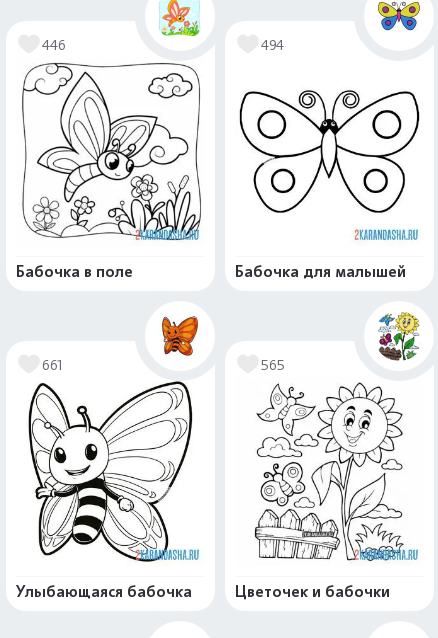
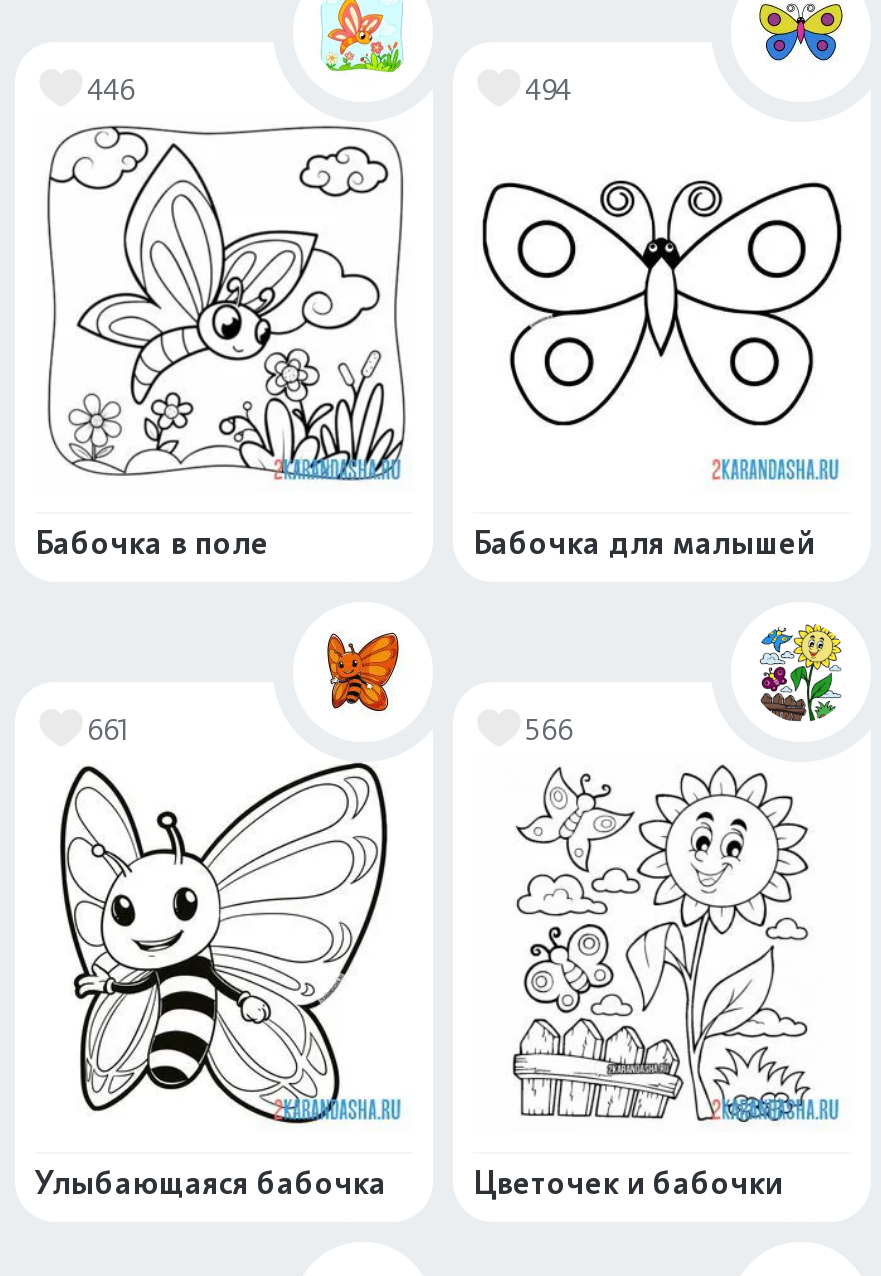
- 565
+ 566
